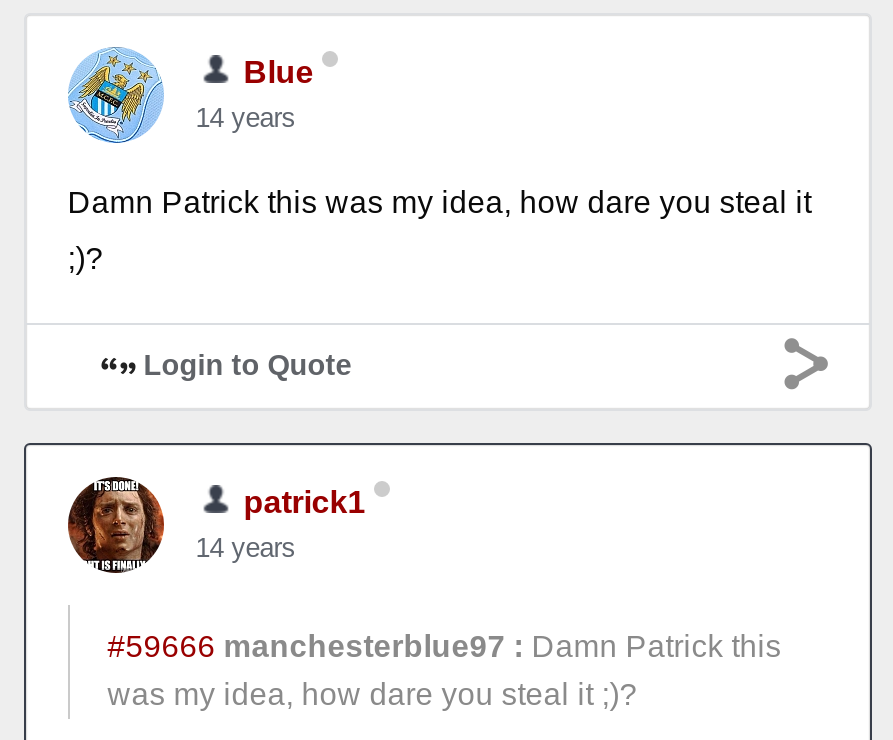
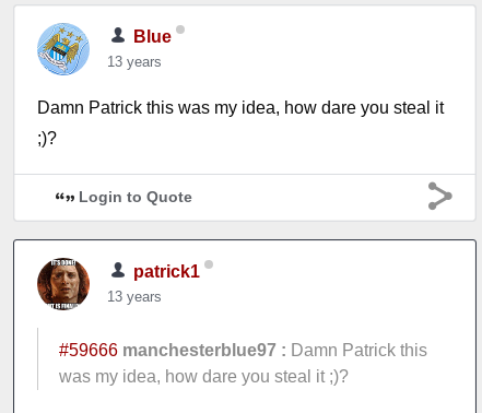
- 14 years
+ 13 years

- 14 years
+ 13 years
